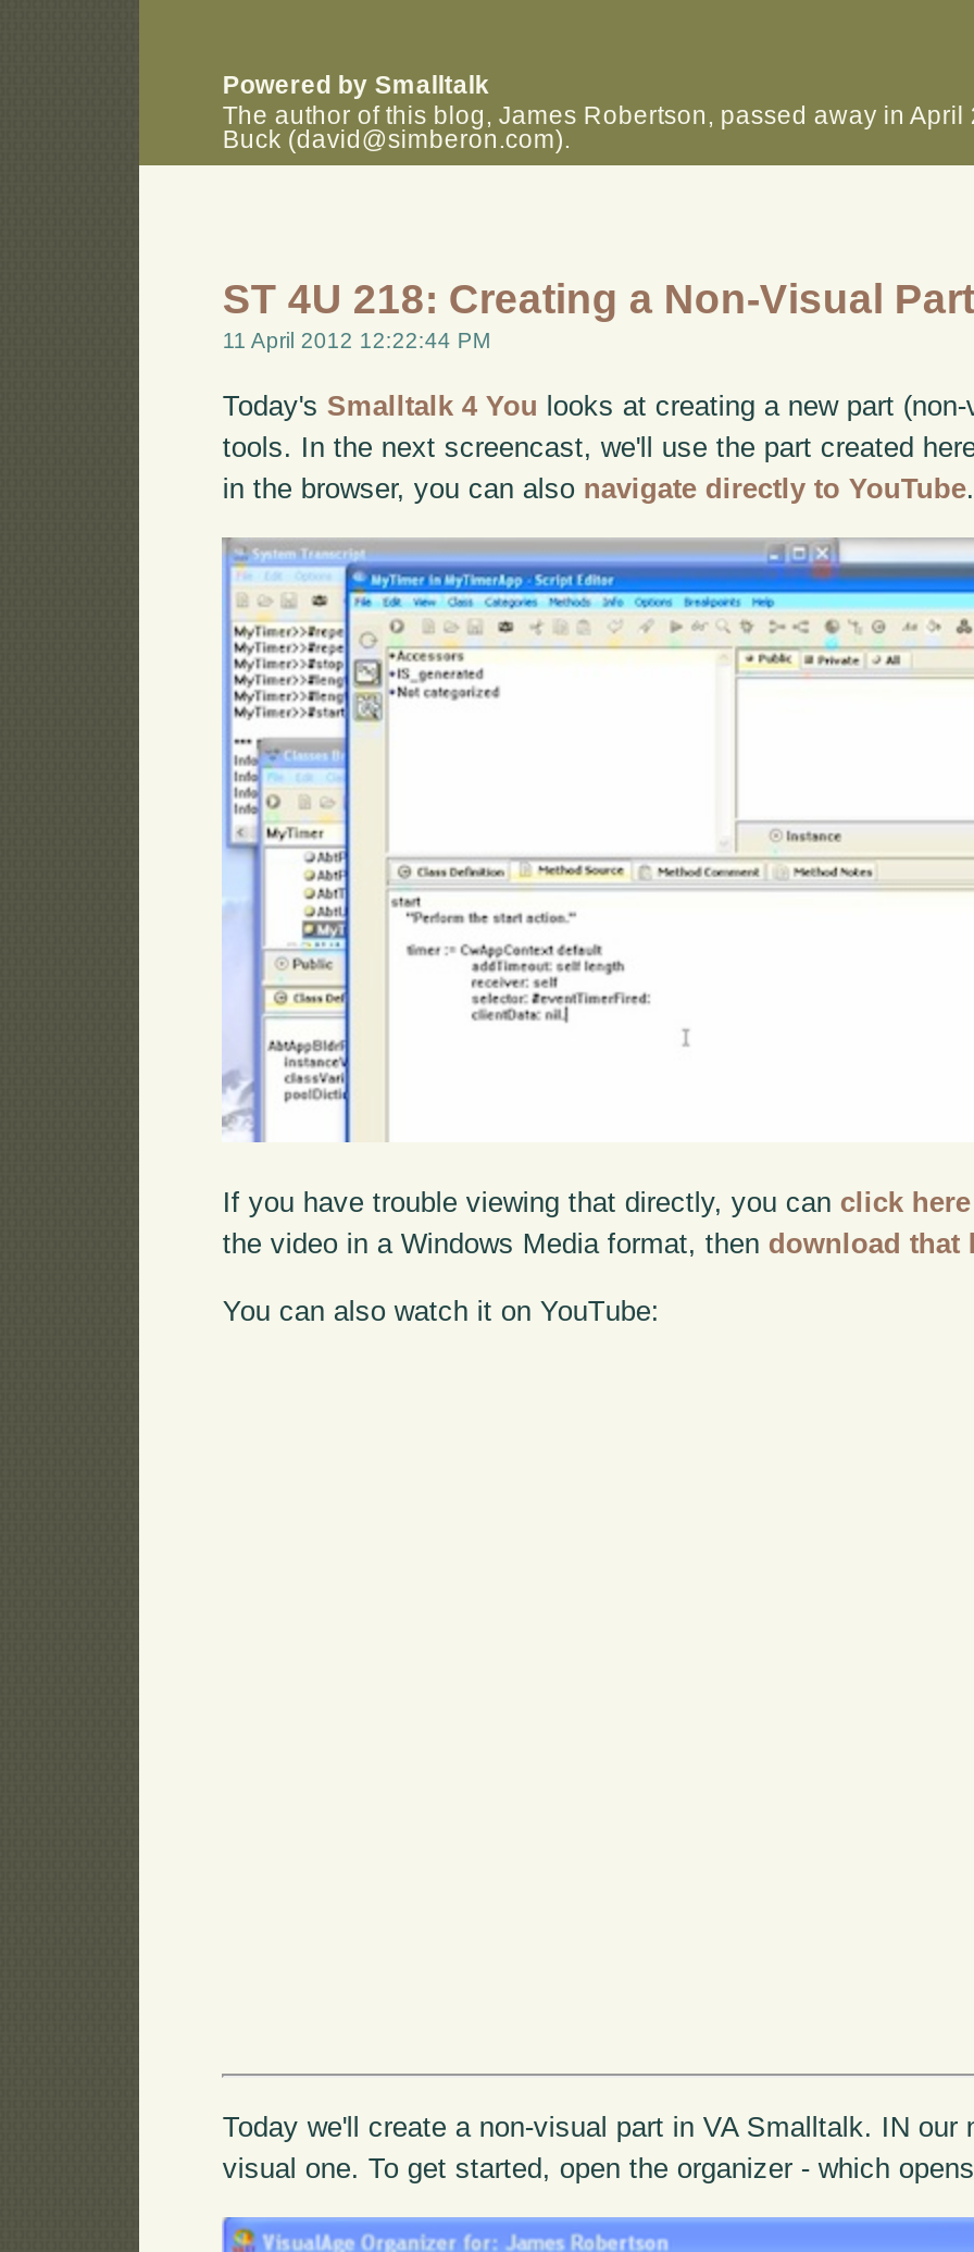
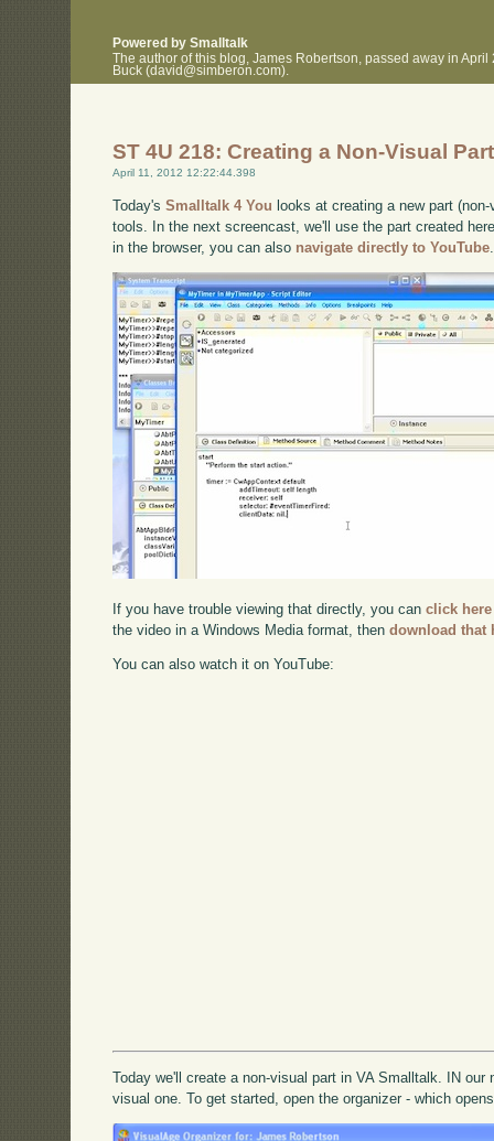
- 11 April 2012 12:22:44 PM
+ April 11, 2012 12:22:44.398
